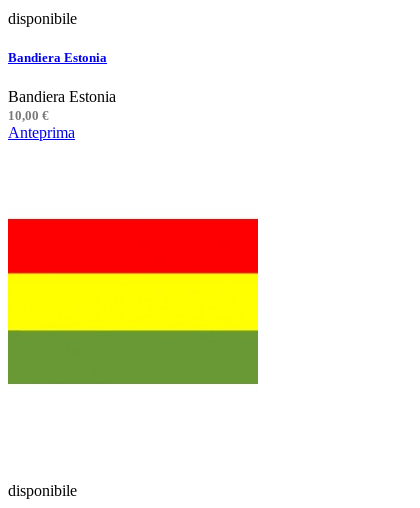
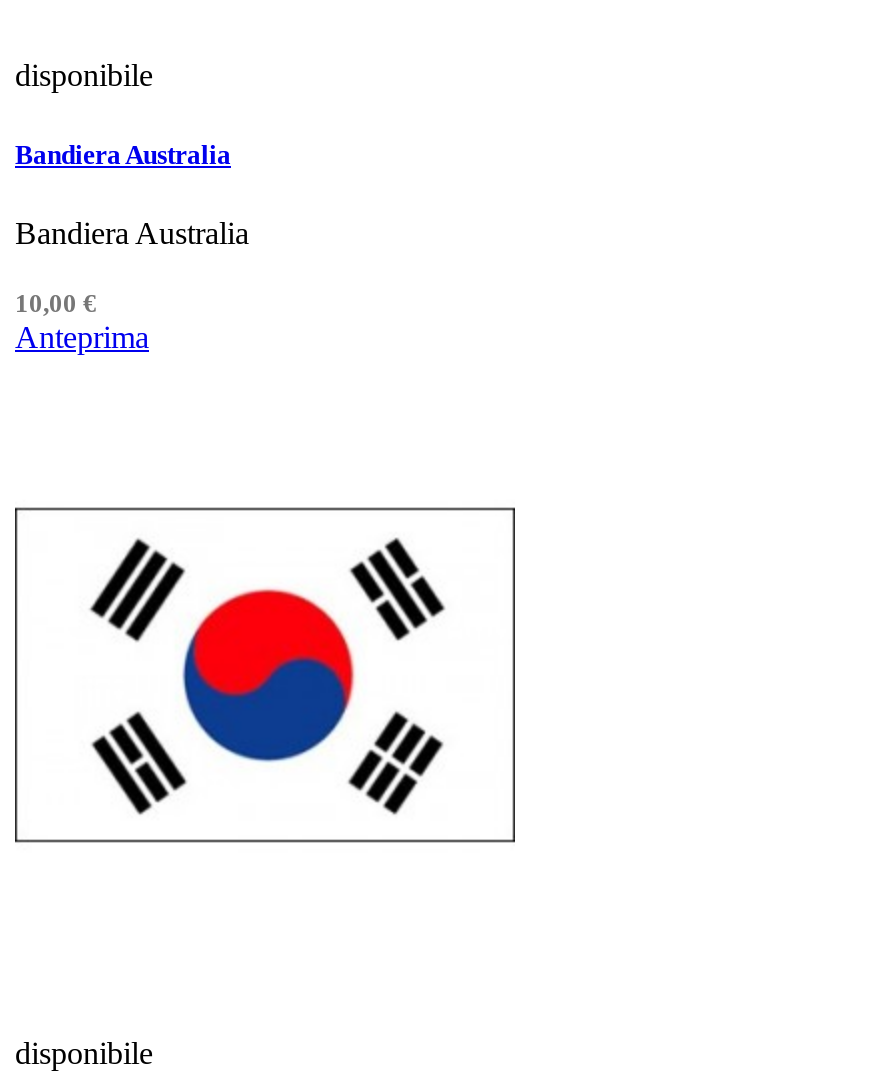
- Bandiera Estonia
+ Bandiera Australia

- Bandiera Estonia
+ Bandiera Australia

- [image]
+ [image]
